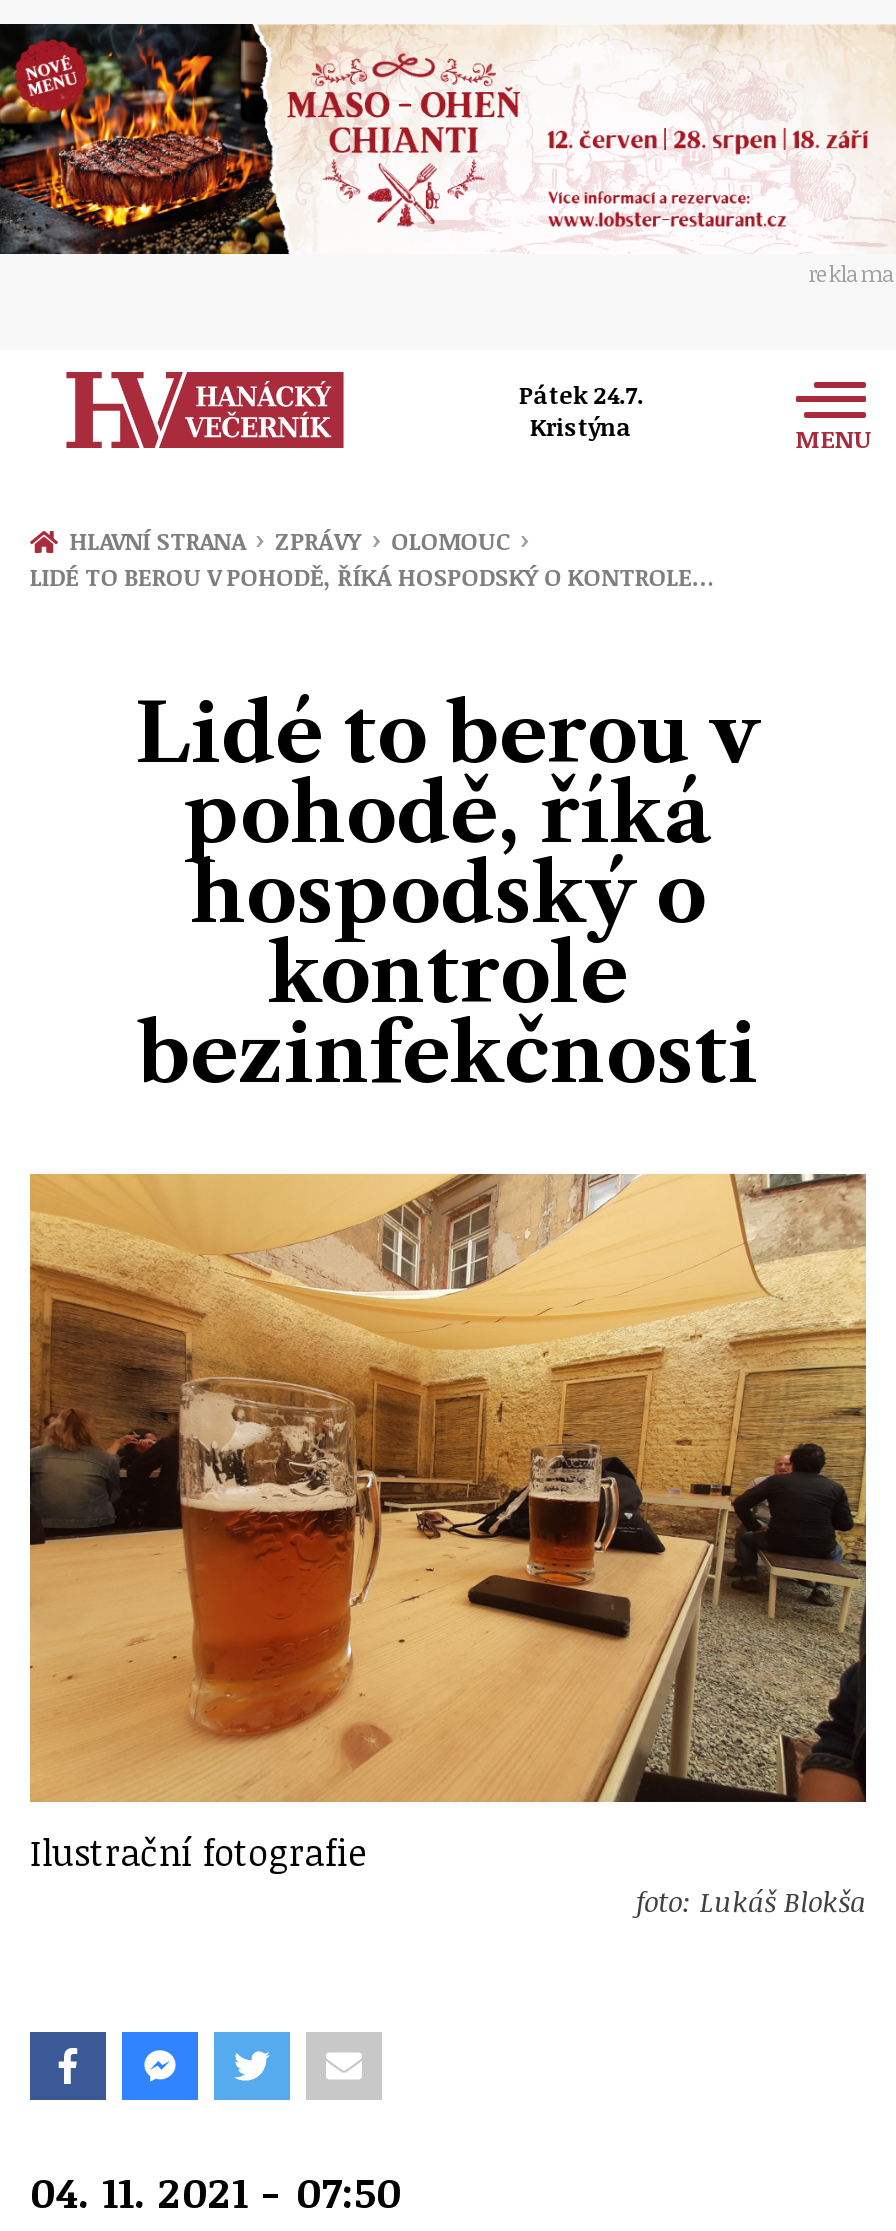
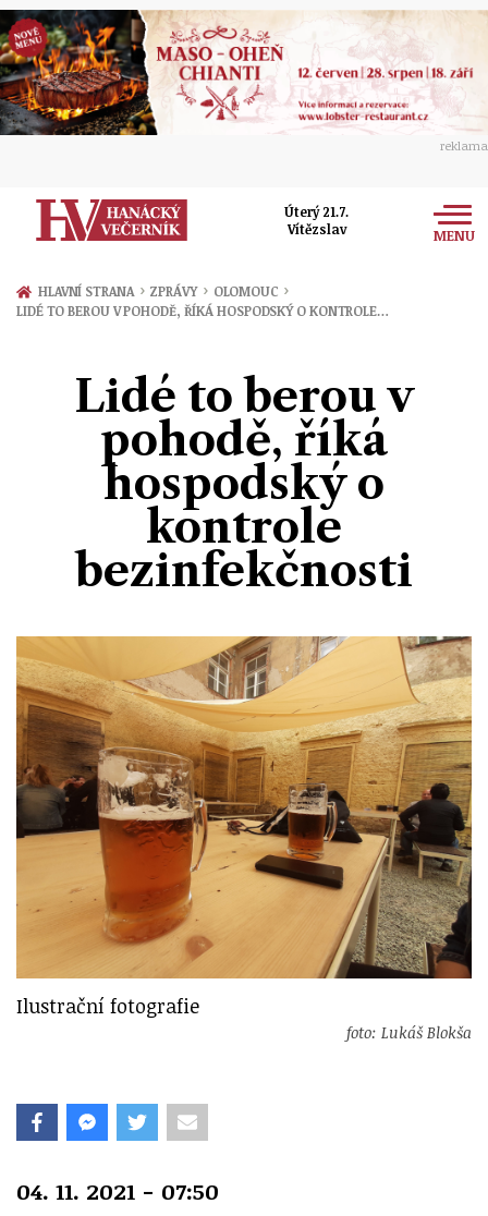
- Pátek 24.7.
- Kristýna
+ Úterý 21.7.
+ Vítězslav
